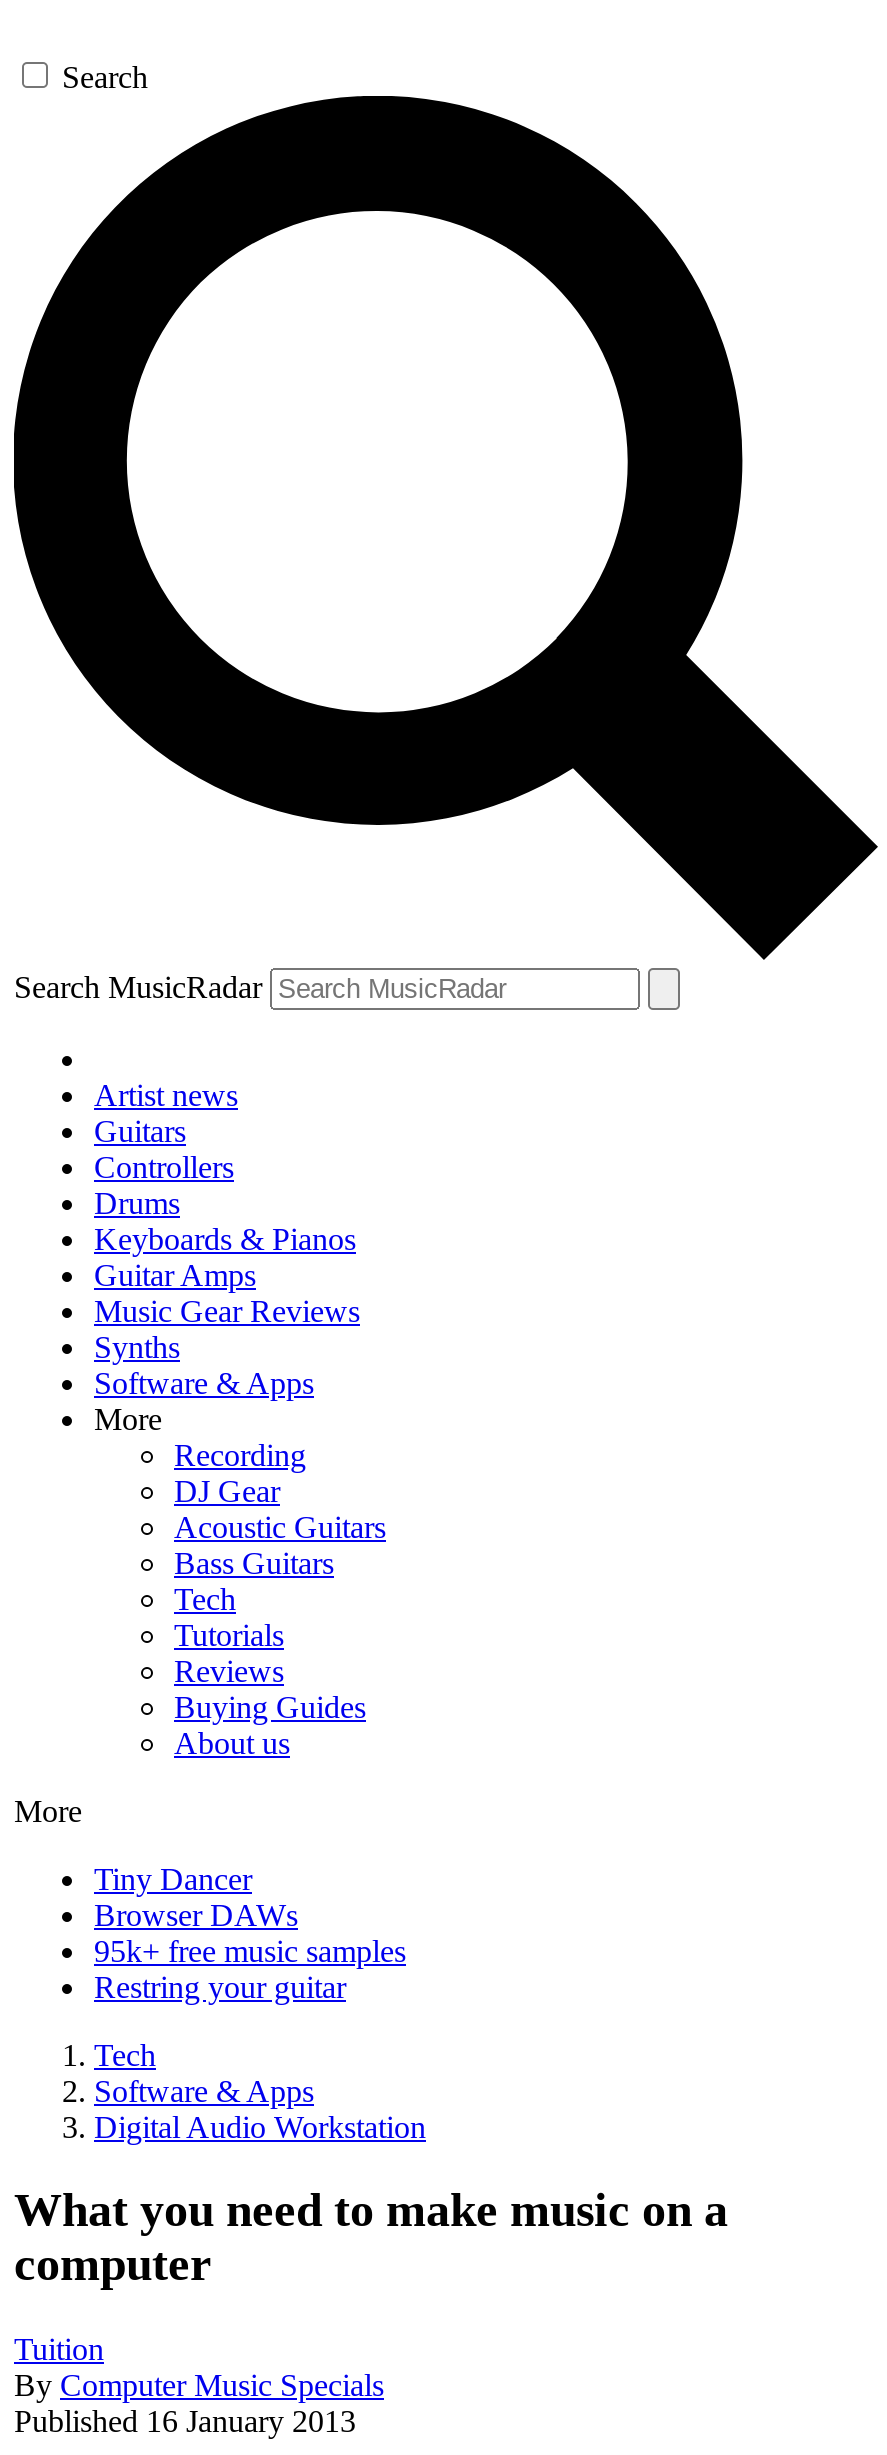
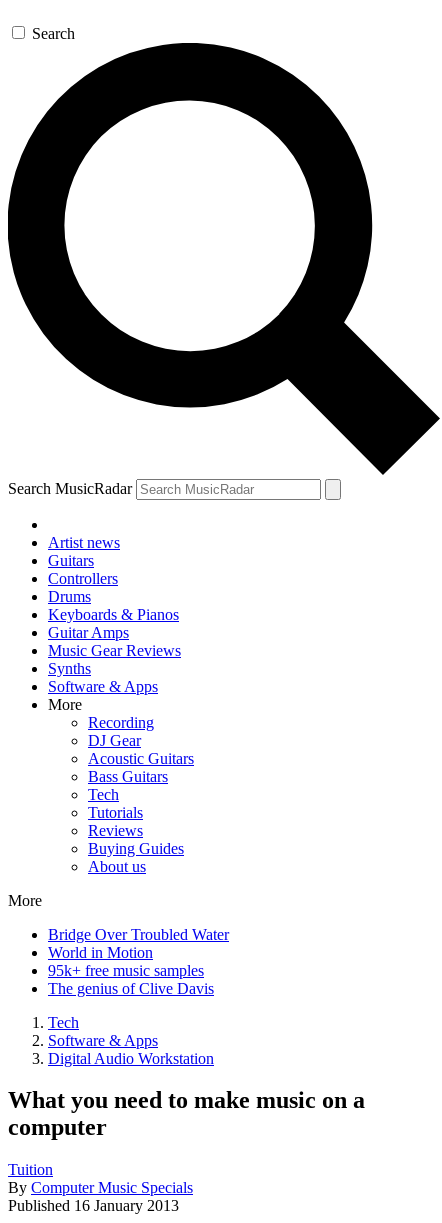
- Tiny Dancer
- Browser DAWs
+ Bridge Over Troubled Water
+ World in Motion

- Restring your guitar
+ The genius of Clive Davis
